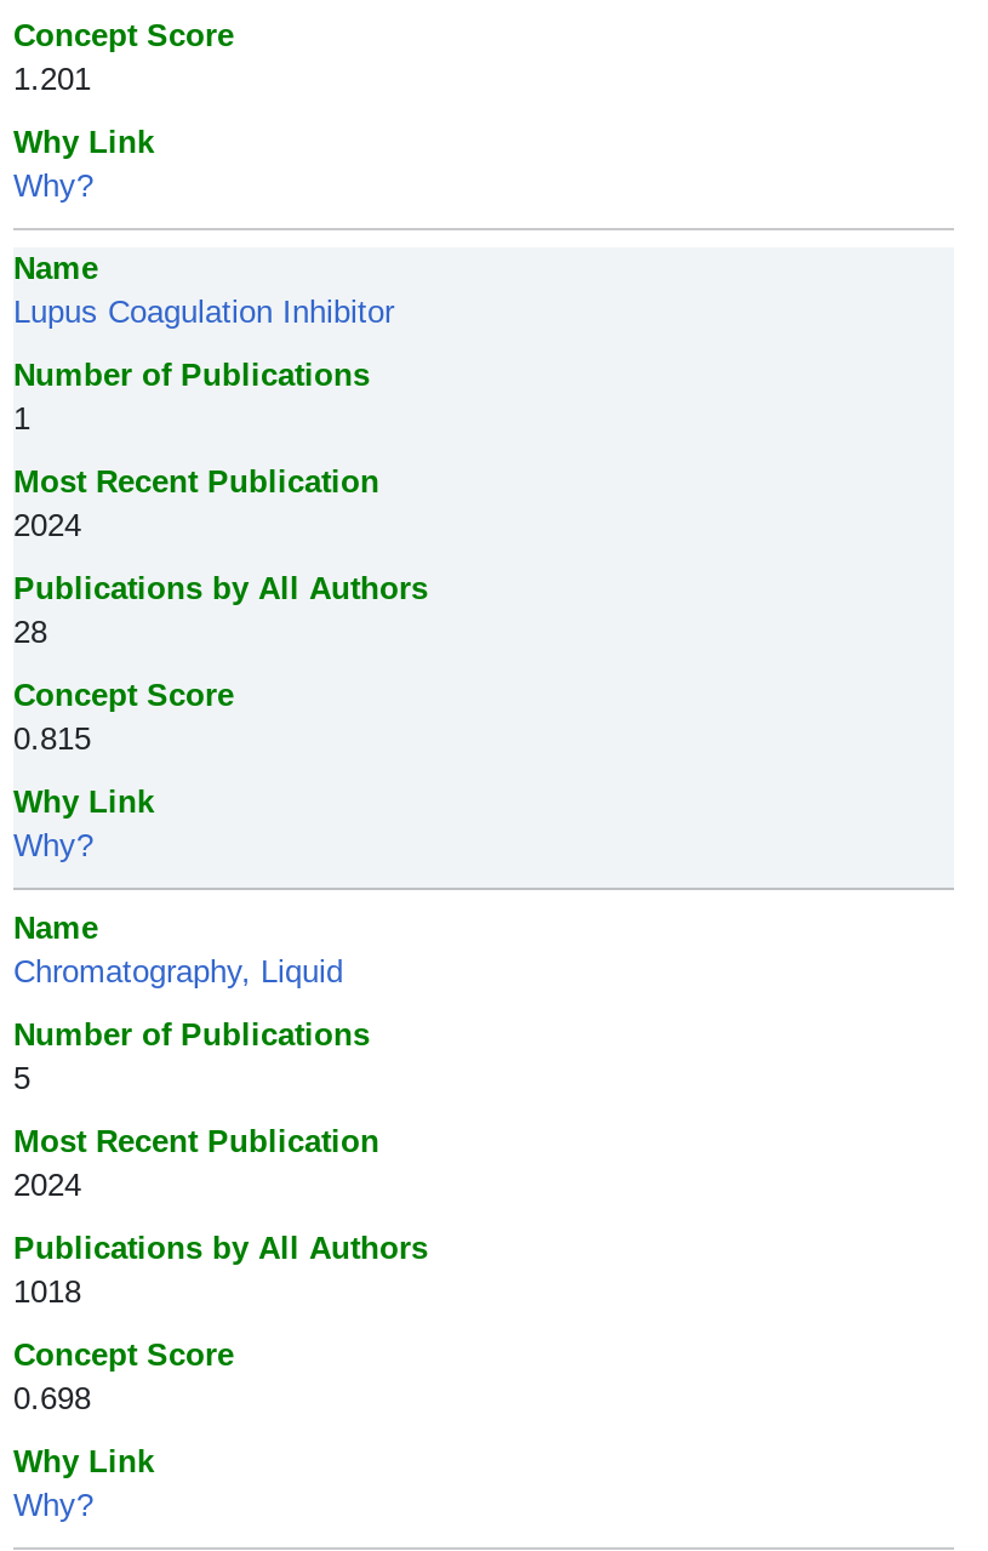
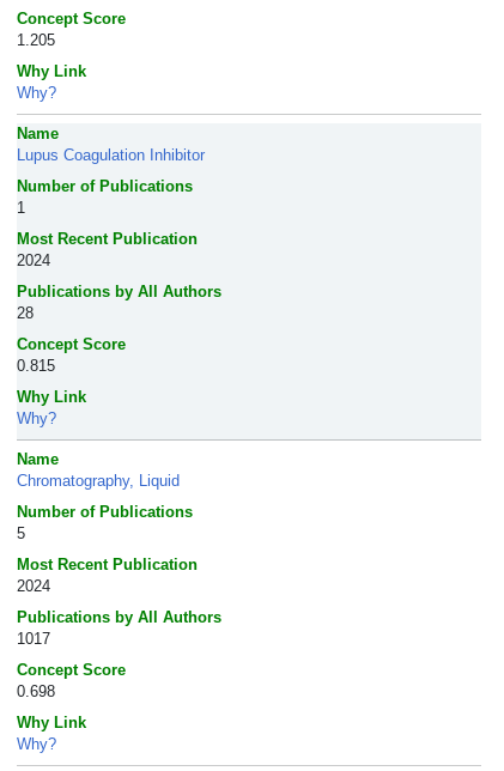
- 1.201
+ 1.205

- 1018
+ 1017
